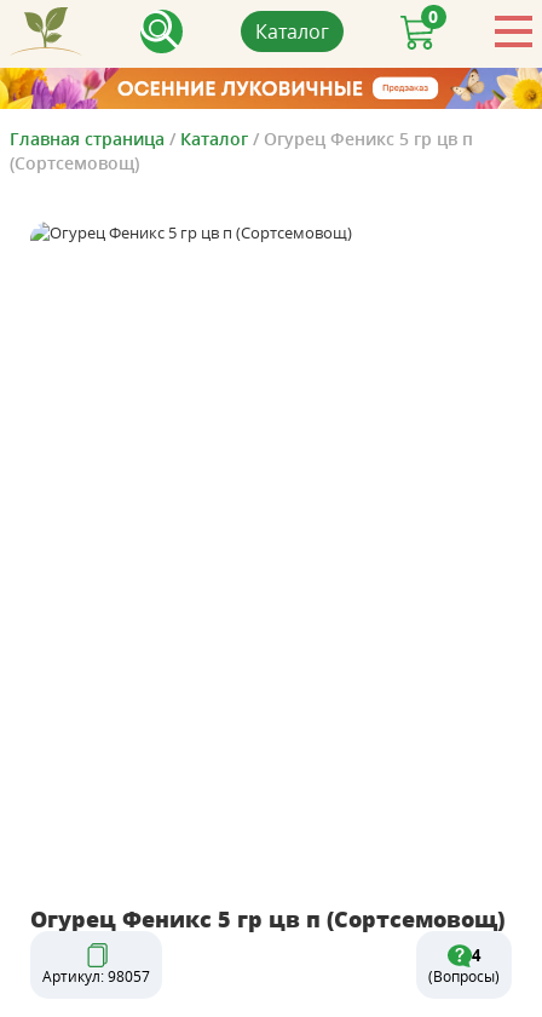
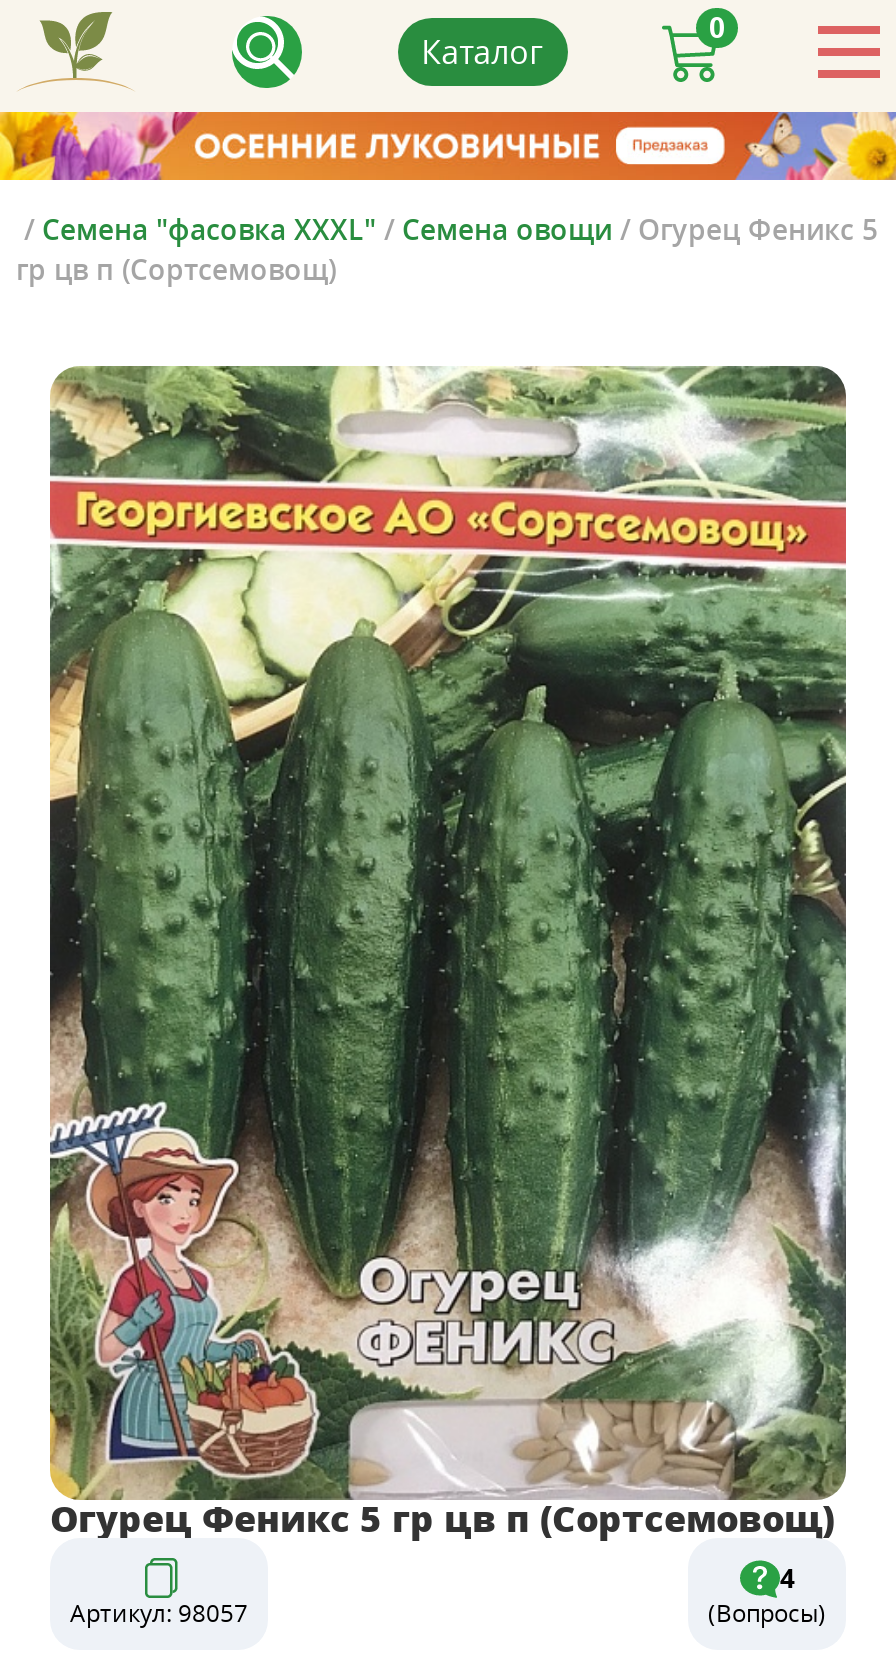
+ [image]

- Главная страница / Каталог / Огурец Феникс 5 гр цв п
- (Сортсемовощ)
+ / Семена "фасовка XXXL" / Семена овощи / Огурец Феникс 5
+ гр цв п (Сортсемовощ)
